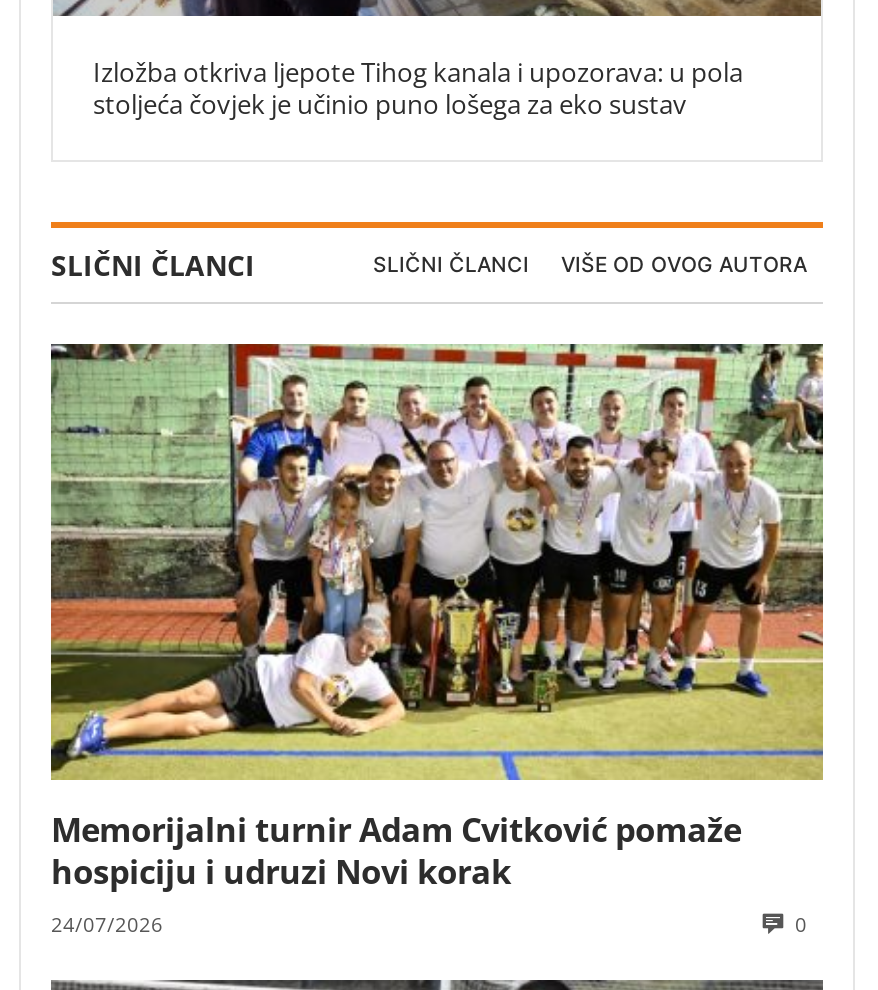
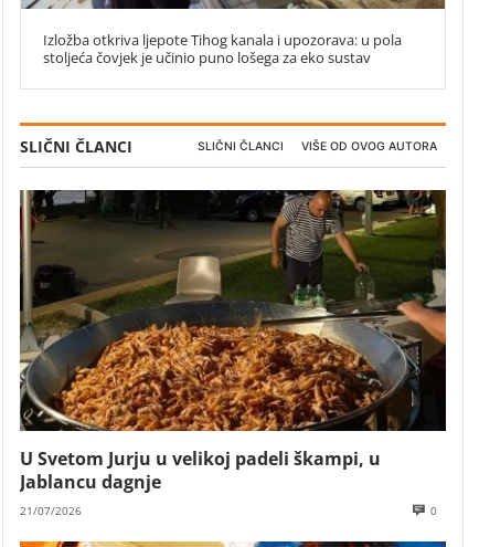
- [image]
- Memorijalni turnir Adam Cvitković pomaže
- hospiciju i udruzi Novi korak
- 24/07/2026
+ [image]
+ U Svetom Jurju u velikoj padeli škampi, u
+ Jablancu dagnje
+ 21/07/2026
